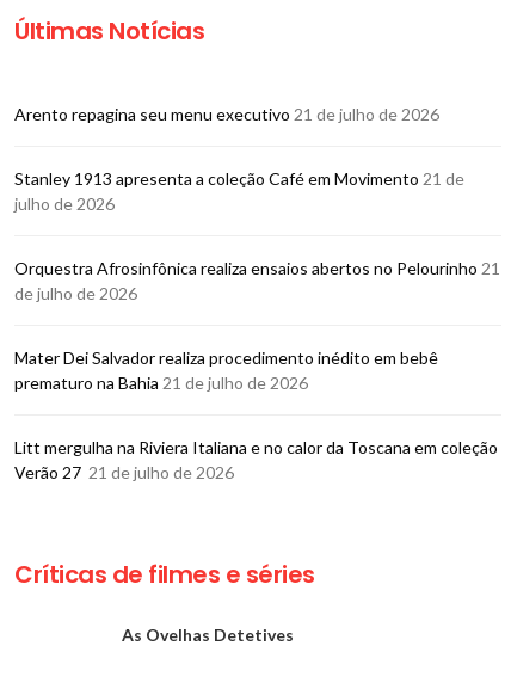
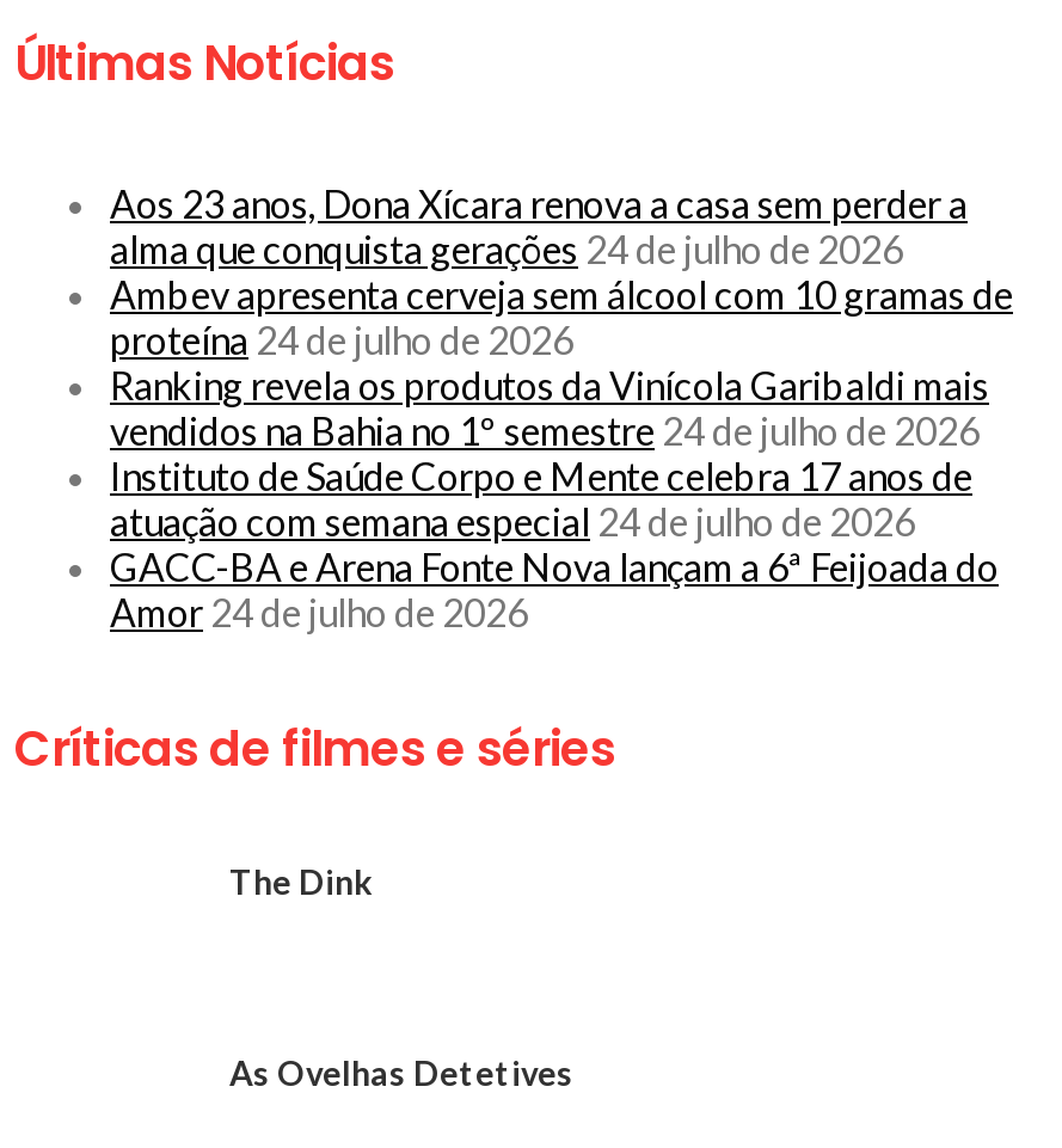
- Arento repagina seu menu executivo 21 de julho de 2026
- Stanley 1913 apresenta a coleção Café em Movimento 21 de
- julho de 2026
- Orquestra Afrosinfônica realiza ensaios abertos no Pelourinho 21
- de julho de 2026
- Mater Dei Salvador realiza procedimento inédito em bebê
- prematuro na Bahia 21 de julho de 2026
- Litt mergulha na Riviera Italiana e no calor da Toscana em coleção
- Verão 27 21 de julho de 2026
+ Aos 23 anos, Dona Xícara renova a casa sem perder a
+ alma que conquista gerações 24 de julho de 2026
+ Ambev apresenta cerveja sem álcool com 10 gramas de
+ proteína 24 de julho de 2026
+ Ranking revela os produtos da Vinícola Garibaldi mais
+ vendidos na Bahia no 1º semestre 24 de julho de 2026
+ Instituto de Saúde Corpo e Mente celebra 17 anos de
+ atuação com semana especial 24 de julho de 2026
+ GACC-BA e Arena Fonte Nova lançam a 6ª Feijoada do
+ Amor 24 de julho de 2026

moved up: Críticas de filmes e séries

+ The Dink
